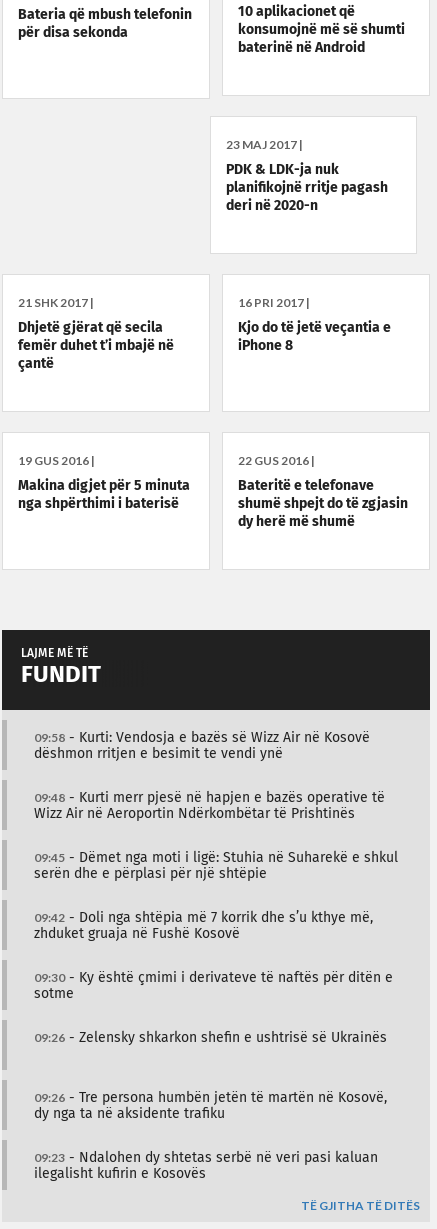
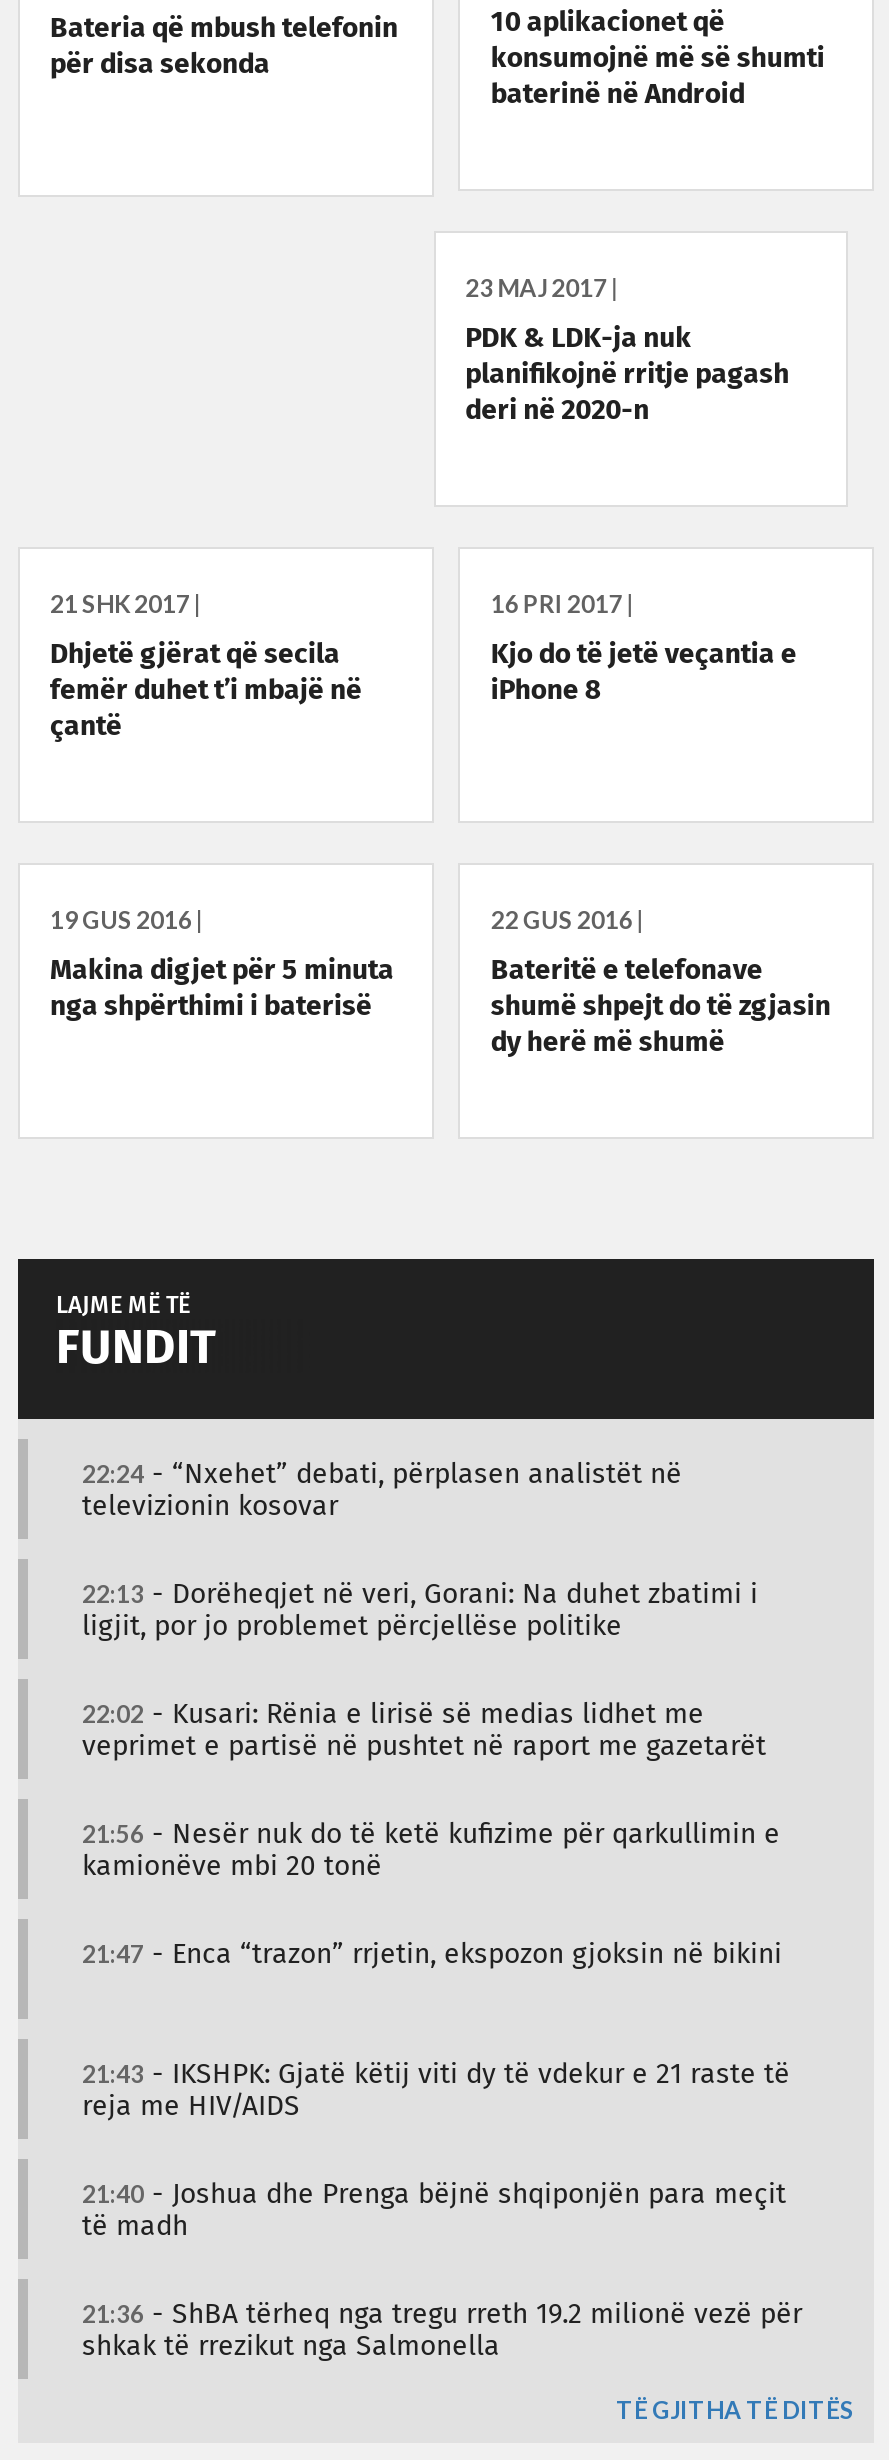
- 09:58 - Kurti: Vendosja e bazës së Wizz Air në Kosovë
- dëshmon rritjen e besimit te vendi ynë
+ 22:24 - “Nxehet” debati, përplasen analistët në
+ televizionin kosovar

- 09:48 - Kurti merr pjesë në hapjen e bazës operative të
- Wizz Air në Aeroportin Ndërkombëtar të Prishtinës
+ 22:13 - Dorëheqjet në veri, Gorani: Na duhet zbatimi i
+ ligjit, por jo problemet përcjellëse politike

- 09:45 - Dëmet nga moti i ligë: Stuhia në Suharekë e shkul
- serën dhe e përplasi për një shtëpie
+ 22:02 - Kusari: Rënia e lirisë së medias lidhet me
+ veprimet e partisë në pushtet në raport me gazetarët

- 09:42 - Doli nga shtëpia më 7 korrik dhe s’u kthye më,
- zhduket gruaja në Fushë Kosovë
+ 21:56 - Nesër nuk do të ketë kufizime për qarkullimin e
+ kamionëve mbi 20 tonë

- 09:30 - Ky është çmimi i derivateve të naftës për ditën e
- sotme
+ 21:47 - Enca “trazon” rrjetin, ekspozon gjoksin në bikini

- 09:26 - Zelensky shkarkon shefin e ushtrisë së Ukrainës
+ 21:43 - IKSHPK: Gjatë këtij viti dy të vdekur e 21 raste të
+ reja me HIV/AIDS

- 09:26 - Tre persona humbën jetën të martën në Kosovë,
- dy nga ta në aksidente trafiku
+ 21:40 - Joshua dhe Prenga bëjnë shqiponjën para meçit
+ të madh

- 09:23 - Ndalohen dy shtetas serbë në veri pasi kaluan
- ilegalisht kufirin e Kosovës
+ 21:36 - ShBA tërheq nga tregu rreth 19.2 milionë vezë për
+ shkak të rrezikut nga Salmonella
